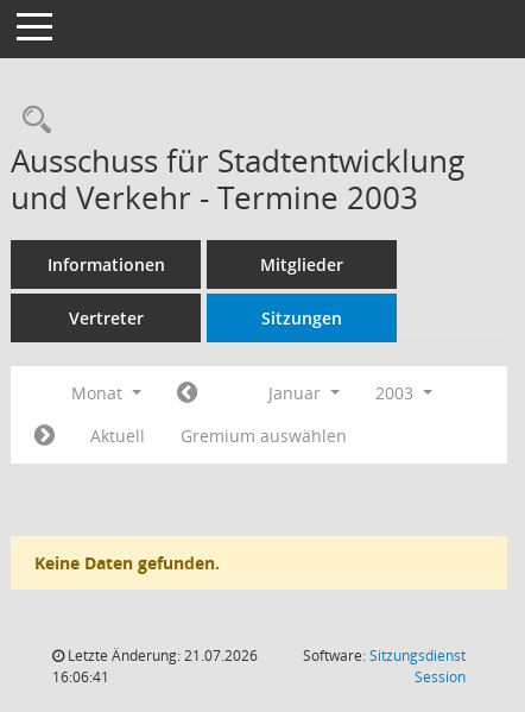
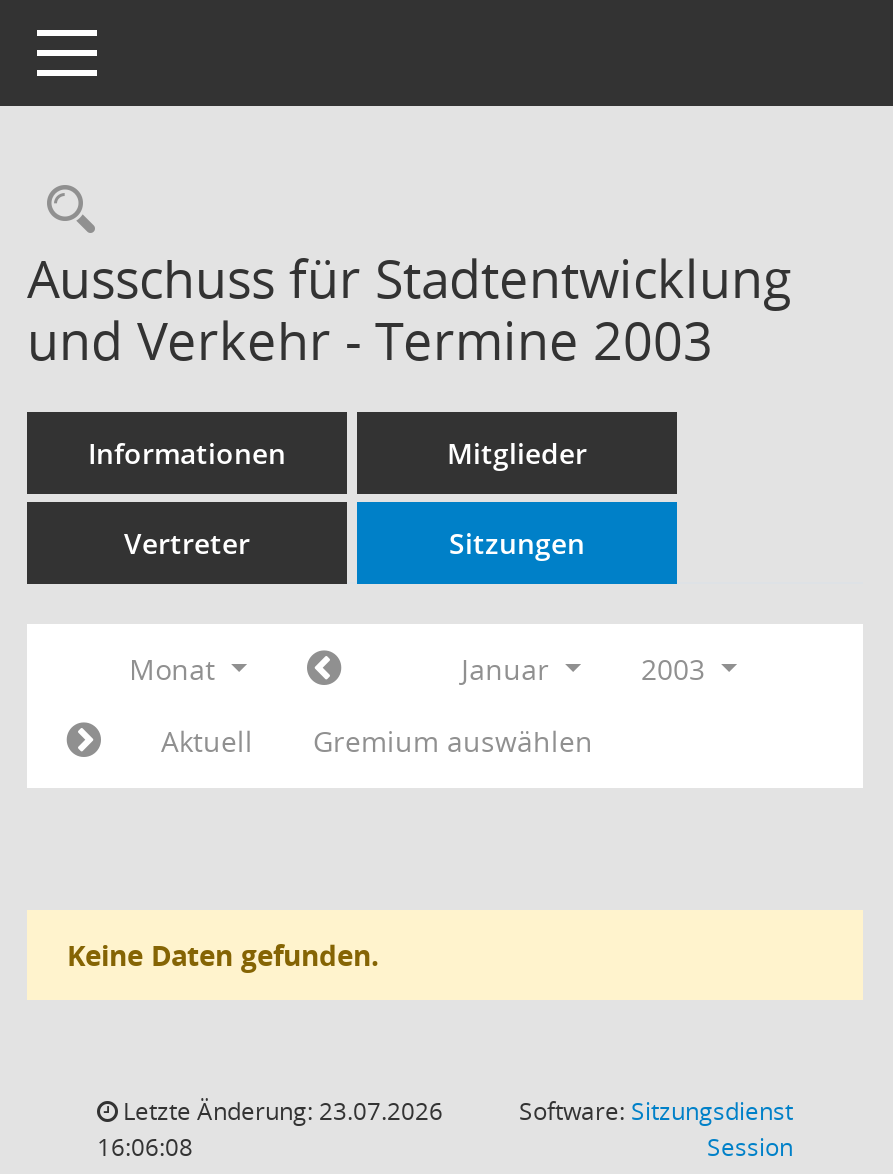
- Letzte Änderung: 21.07.2026
+ Letzte Änderung: 23.07.2026

- 16:06:41
+ 16:06:08
